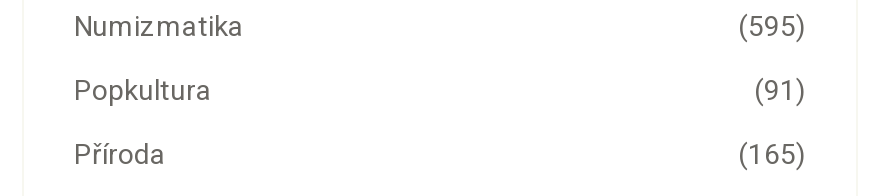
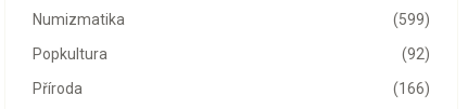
- (595)
+ (599)

- (91)
+ (92)

- (165)
+ (166)
